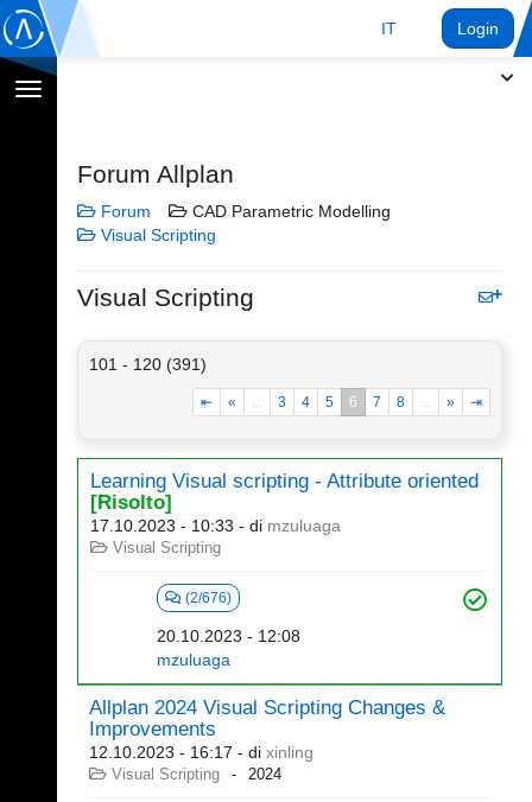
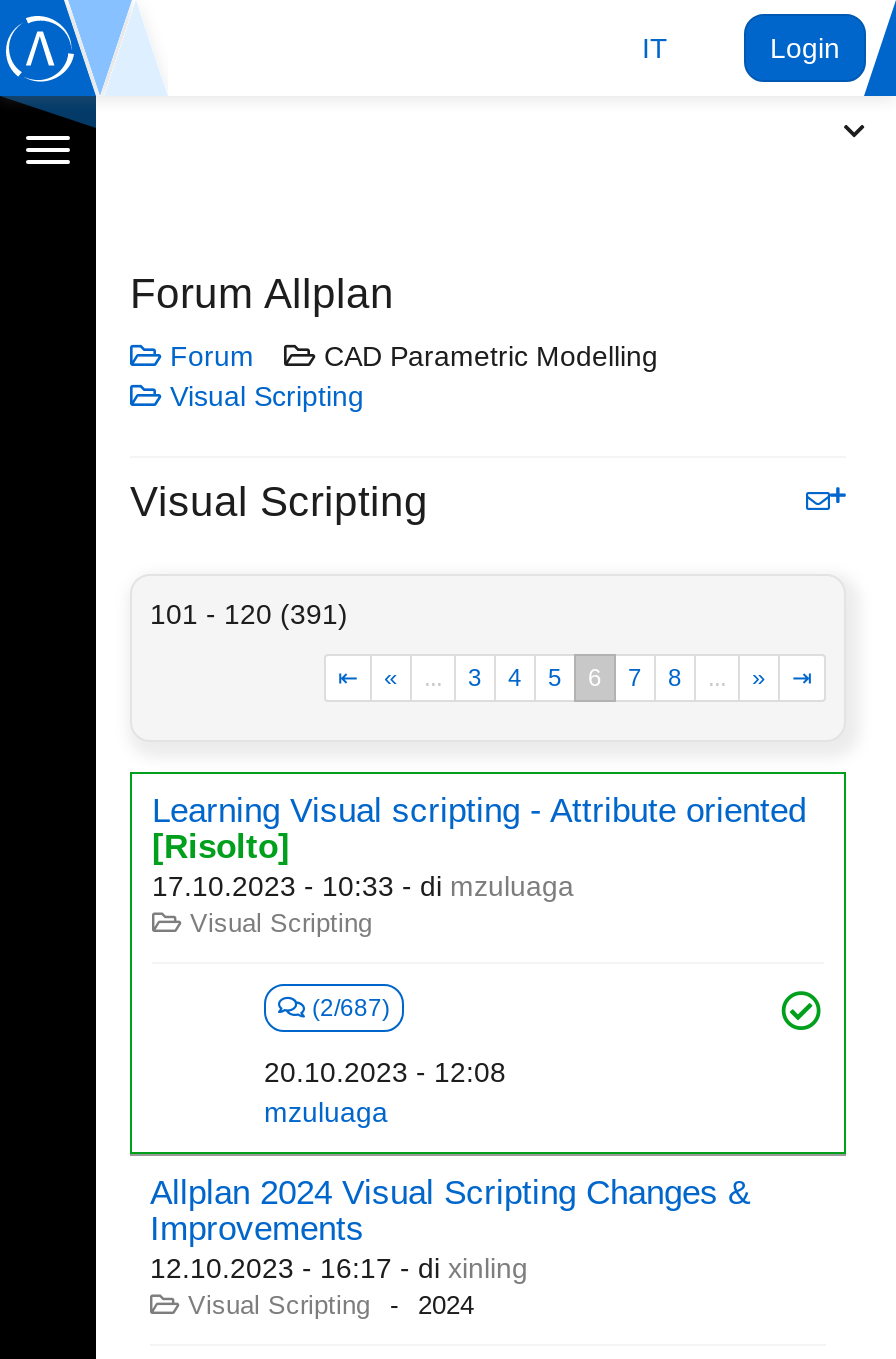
- (2/676)
+ (2/687)
